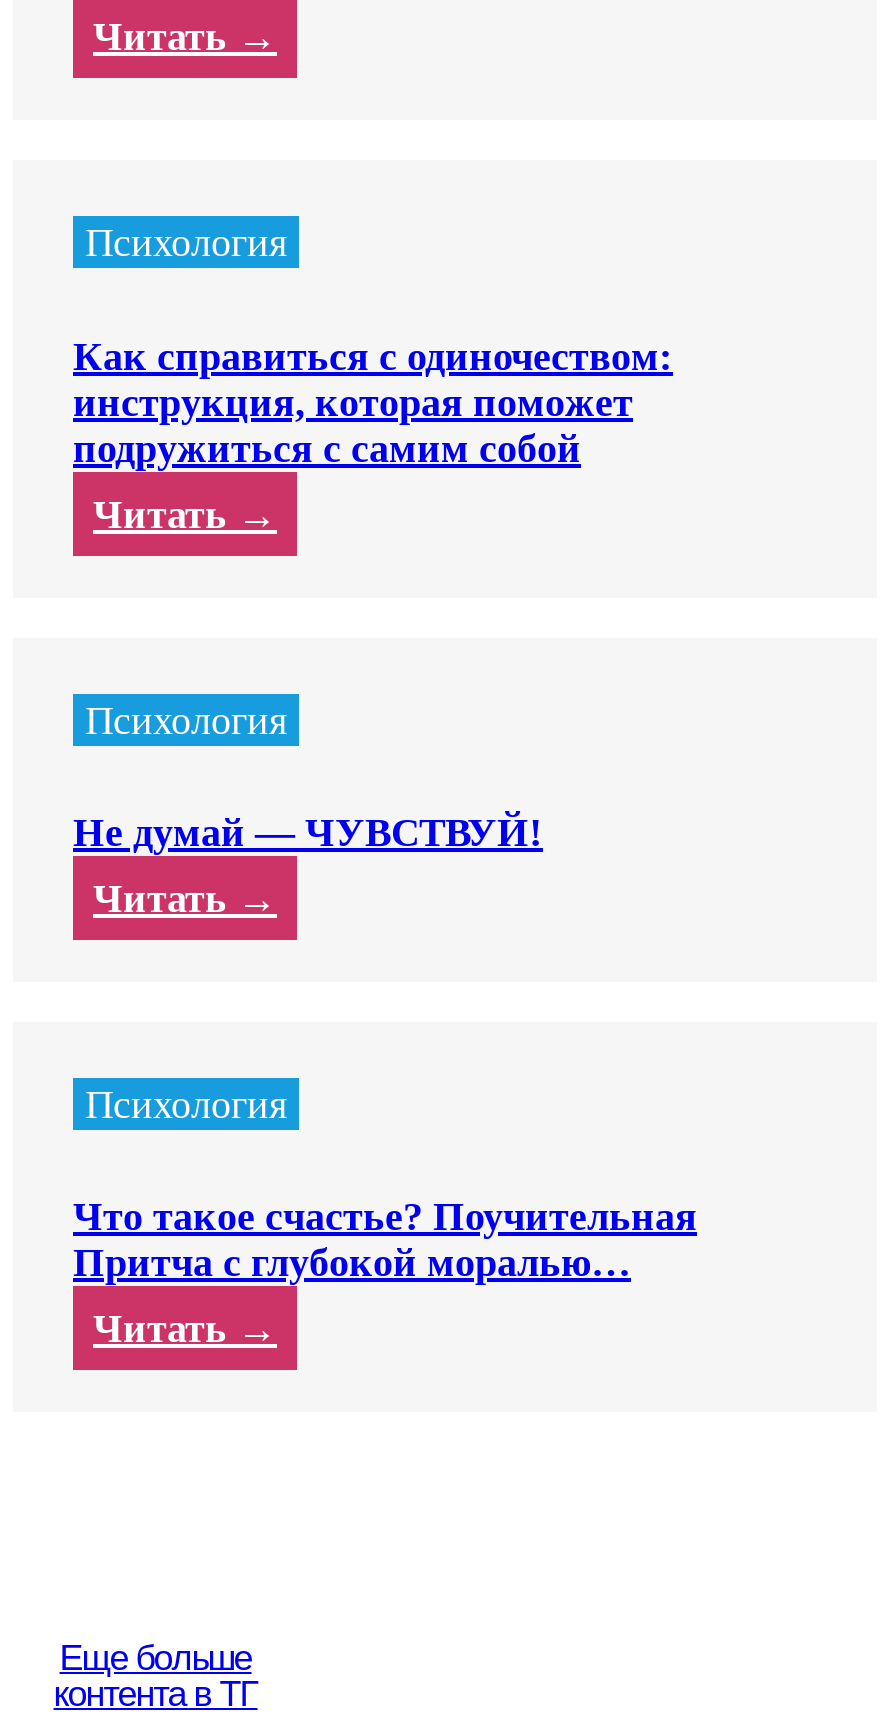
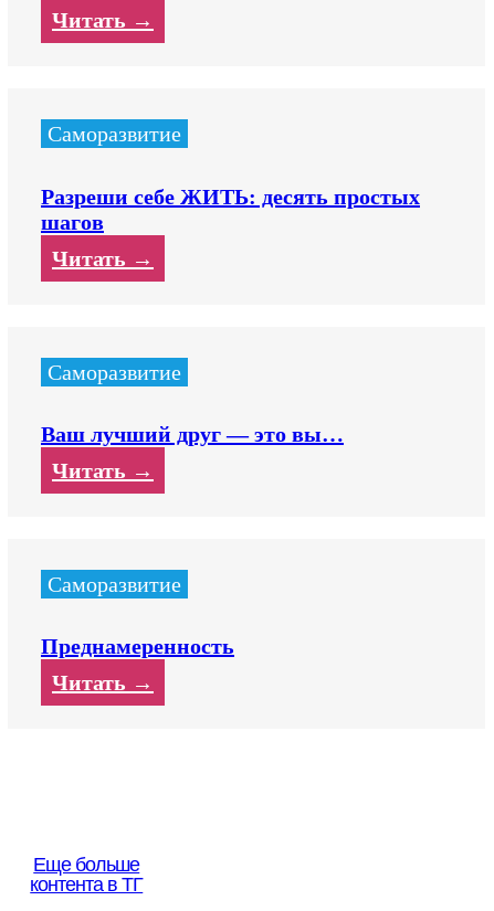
- Психология
+ Саморазвитие

- Как справиться с одиночеством:
- инструкция, которая поможет
- подружиться с самим собой
+ Разреши себе ЖИТЬ: десять простых
+ шагов

- Психология
+ Саморазвитие

- Не думай — ЧУВСТВУЙ!
+ Ваш лучший друг — это вы…

- Психология
+ Саморазвитие

- Что такое счастье? Поучительная
- Притча с глубокой моралью…
+ Преднамеренность
